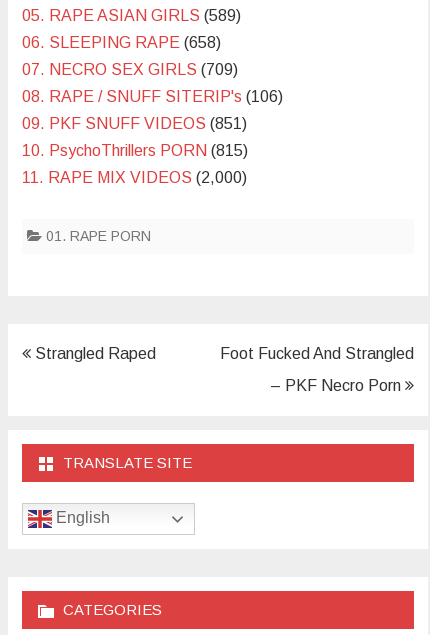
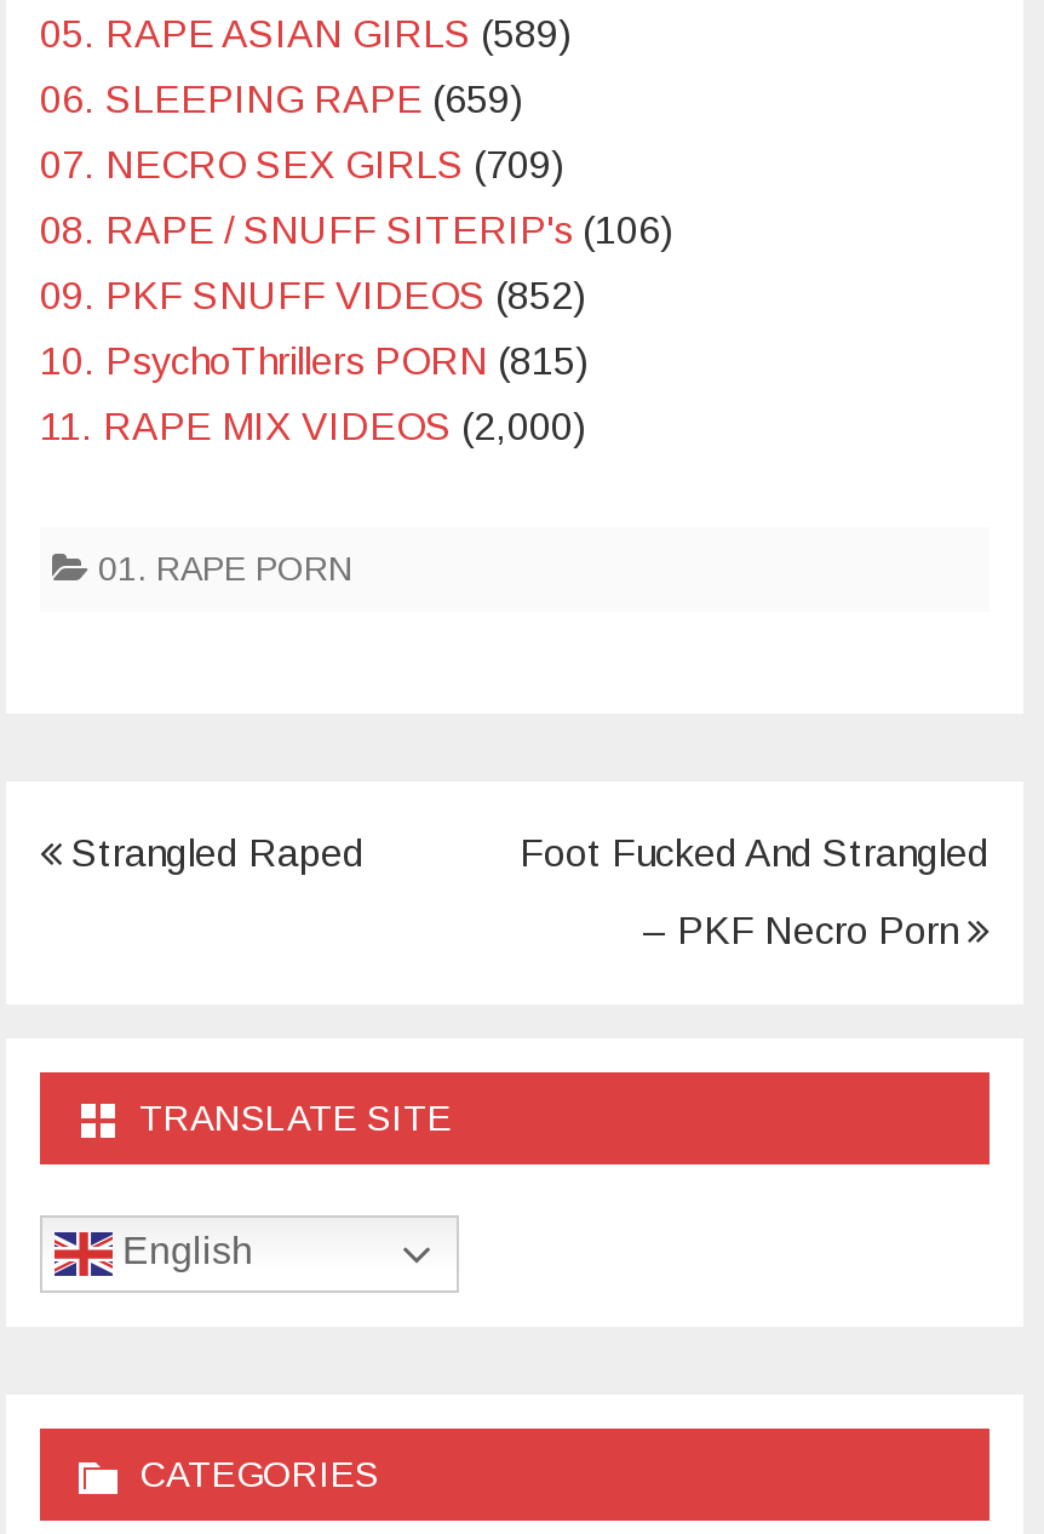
- 06. SLEEPING RAPE (658)
+ 06. SLEEPING RAPE (659)

- 09. PKF SNUFF VIDEOS (851)
+ 09. PKF SNUFF VIDEOS (852)
